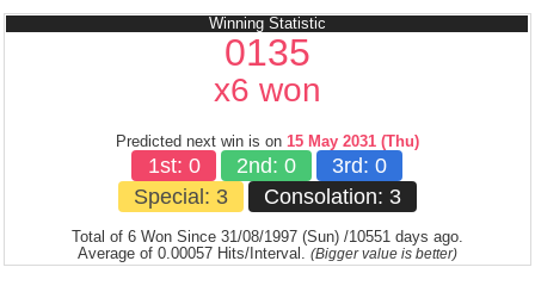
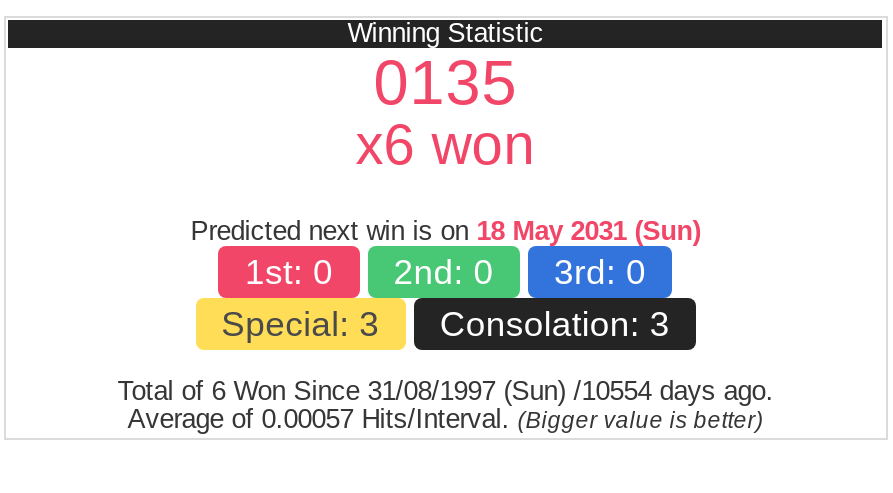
- Predicted next win is on 15 May 2031 (Thu)
+ Predicted next win is on 18 May 2031 (Sun)

- Total of 6 Won Since 31/08/1997 (Sun) /10551 days ago.
+ Total of 6 Won Since 31/08/1997 (Sun) /10554 days ago.
